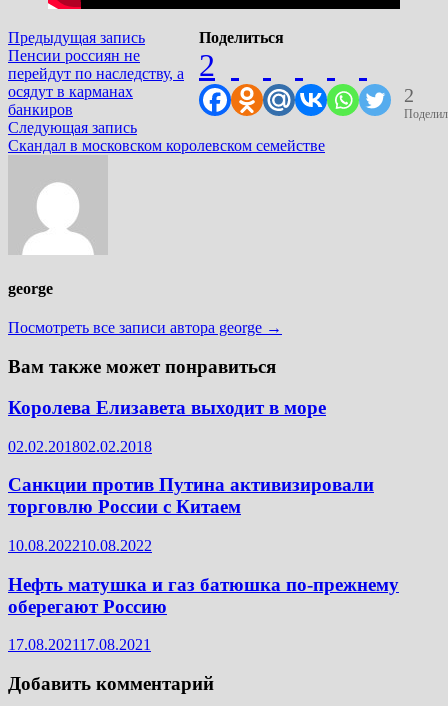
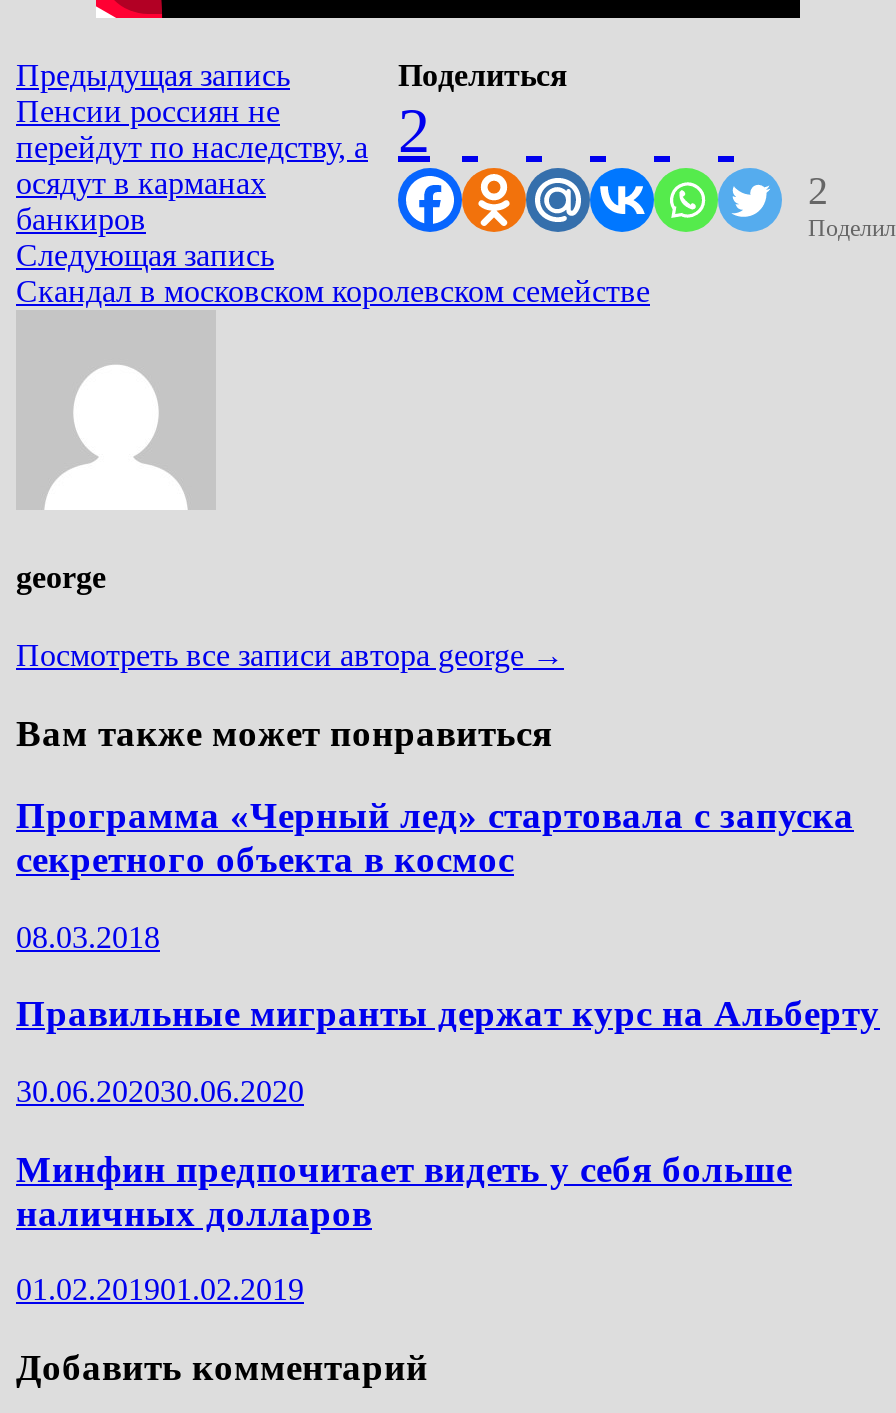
- Королева Елизавета выходит в море
+ Программа «Черный лед» стартовала с запуска
+ секретного объекта в космос

- 02.02.201802.02.2018
+ 08.03.2018

- Санкции против Путина активизировали
- торговлю России с Китаем
+ Правильные мигранты держат курс на Альберту

- 10.08.202210.08.2022
+ 30.06.202030.06.2020

- Нефть матушка и газ батюшка по-прежнему
- оберегают Россию
+ Минфин предпочитает видеть у себя больше
+ наличных долларов

- 17.08.202117.08.2021
+ 01.02.201901.02.2019
